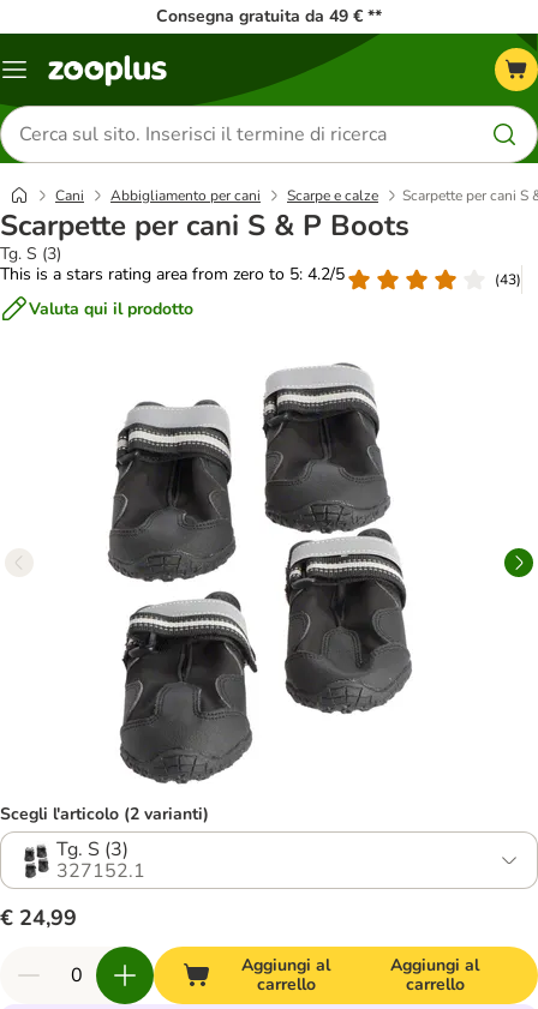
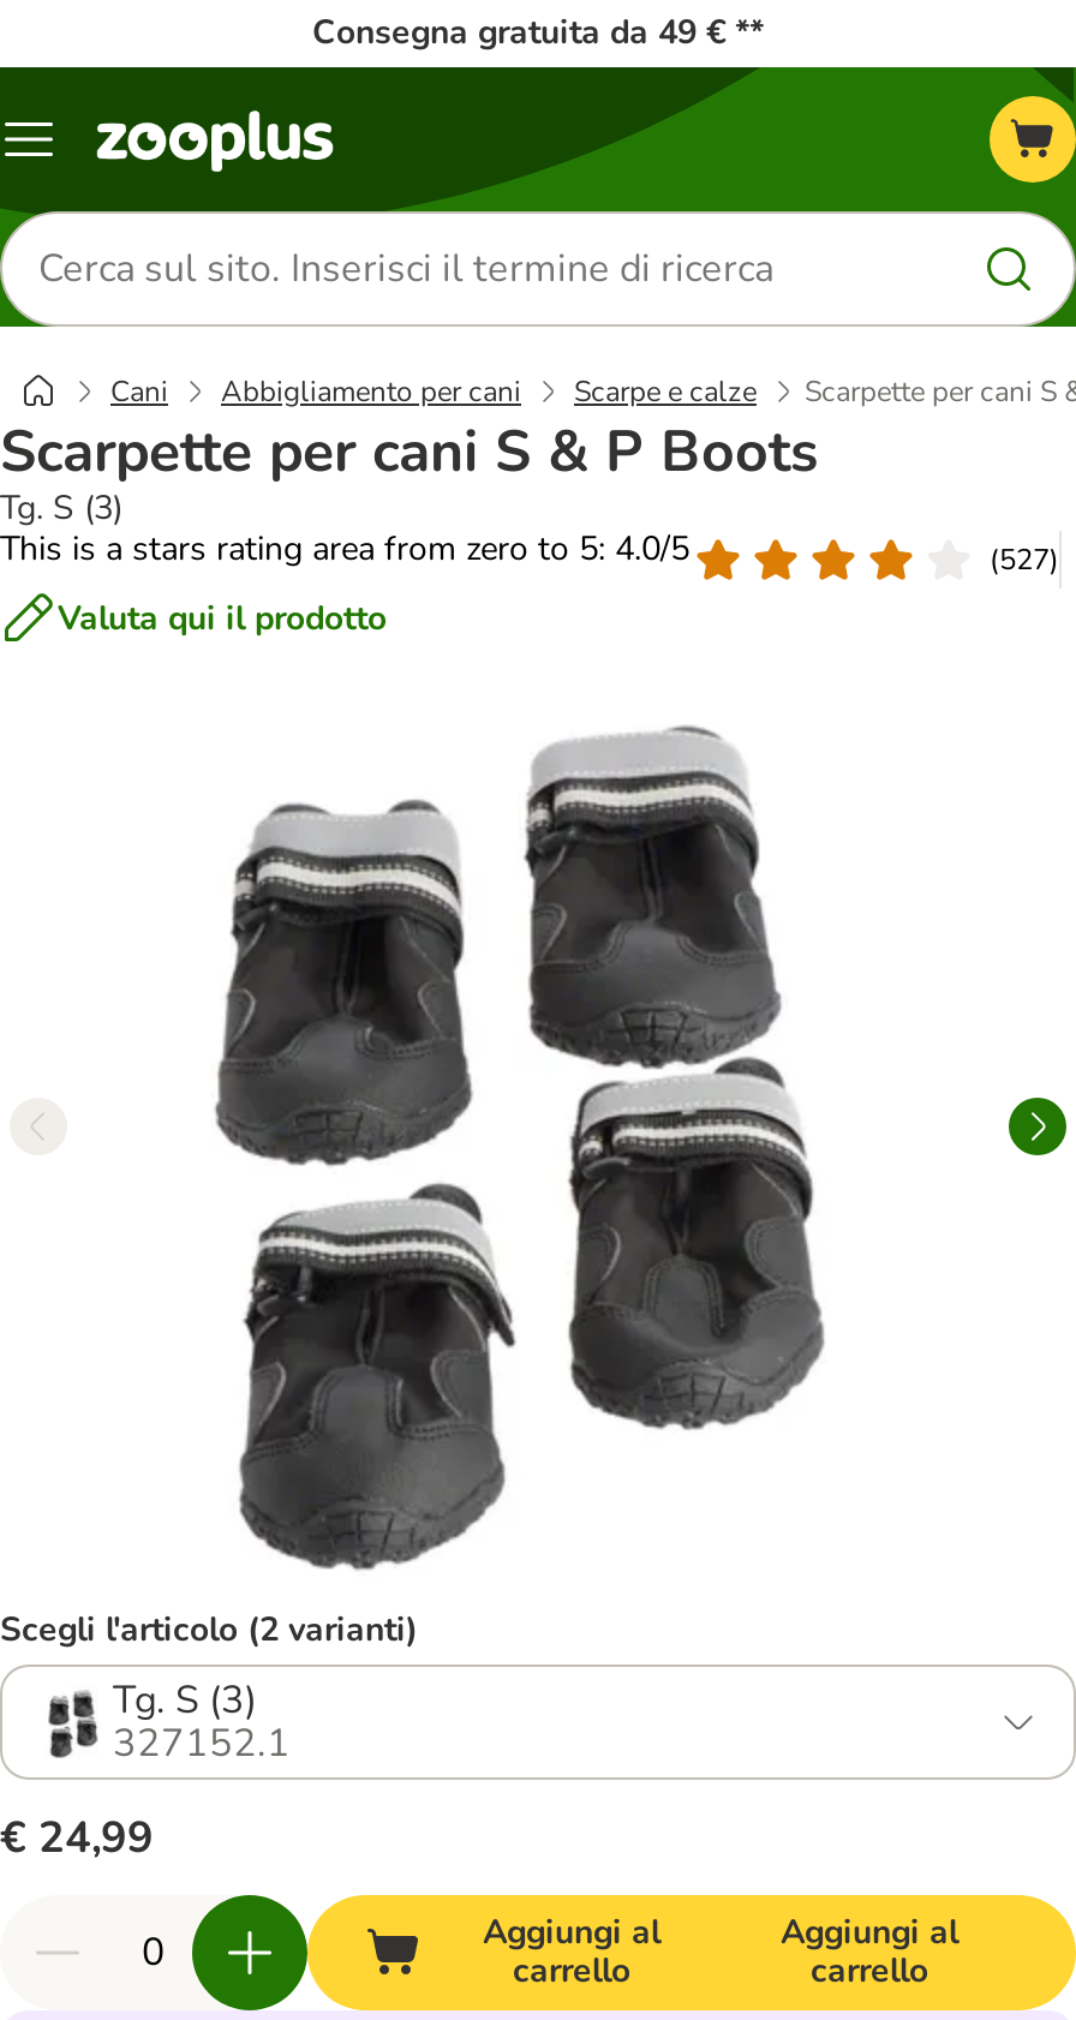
- This is a stars rating area from zero to 5: 4.2/5
+ This is a stars rating area from zero to 5: 4.0/5

- (43)
+ (527)
